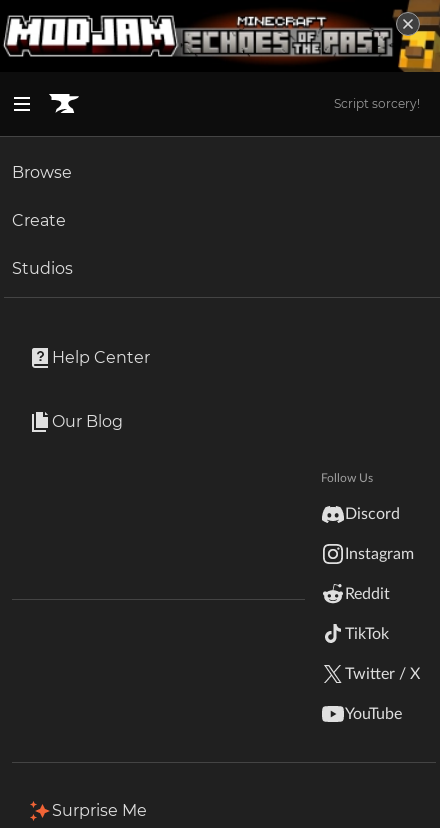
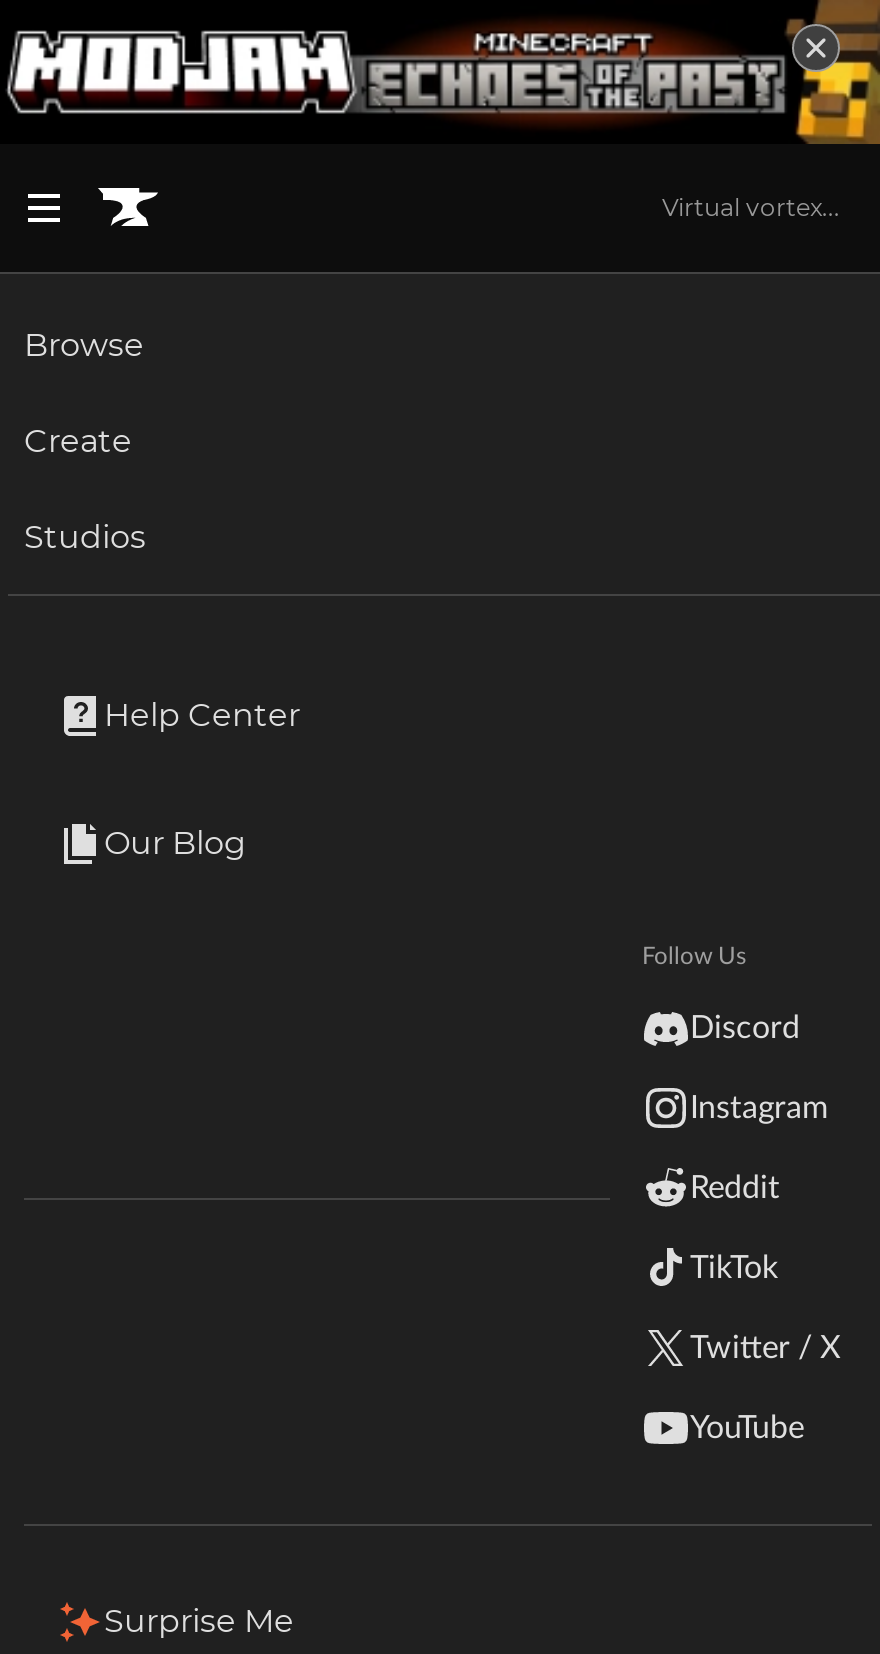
- Script sorcery!
+ Virtual vortex...
